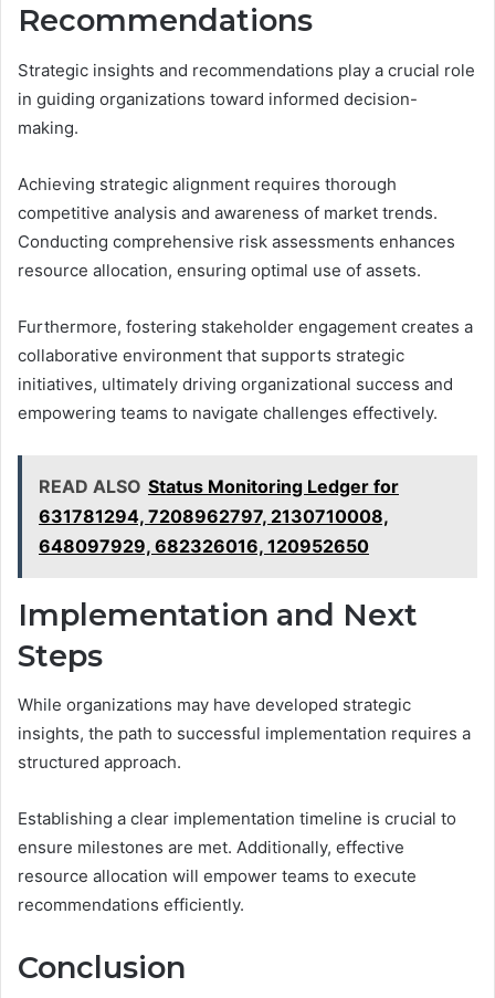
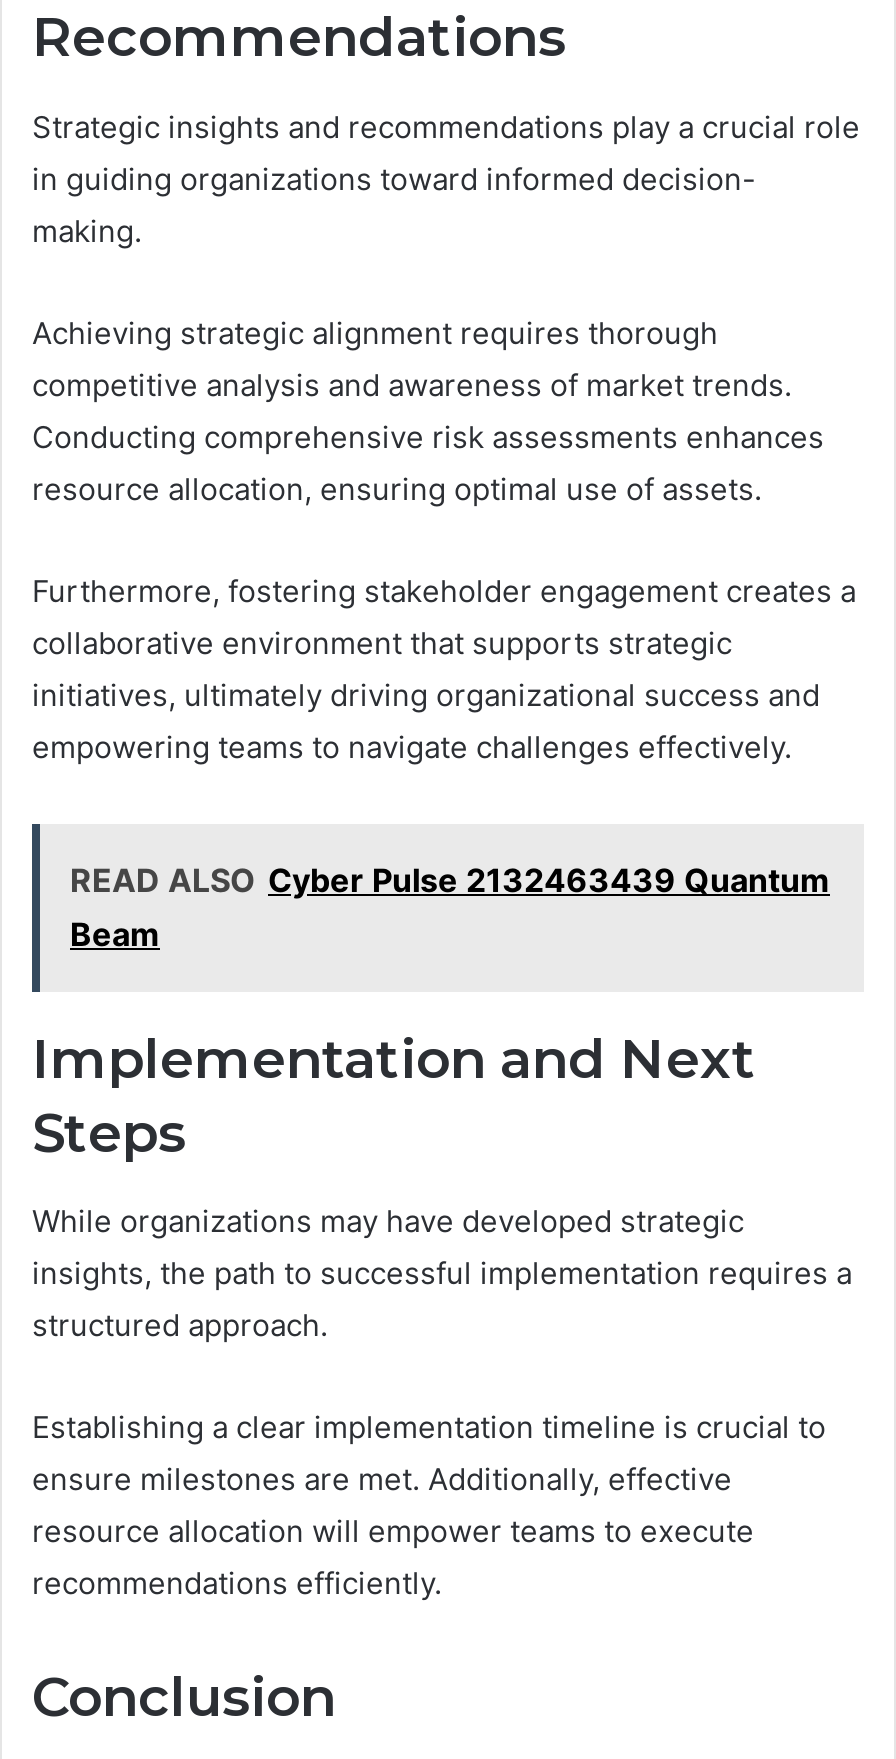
- READ ALSO Status Monitoring Ledger for
- 631781294, 7208962797, 2130710008,
- 648097929, 682326016, 120952650
+ READ ALSO Cyber Pulse 2132463439 Quantum
+ Beam
